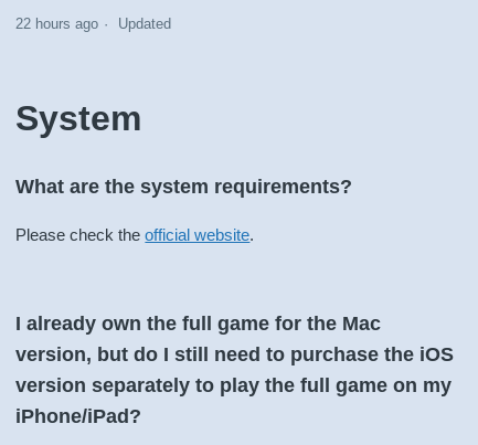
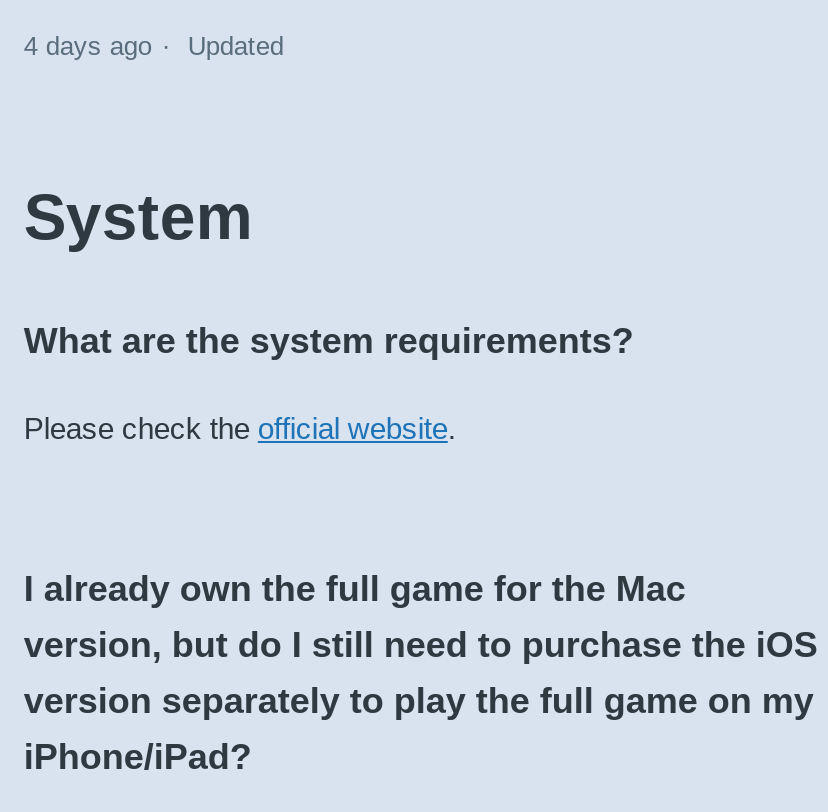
- 22 hours ago Updated
+ 4 days ago Updated
